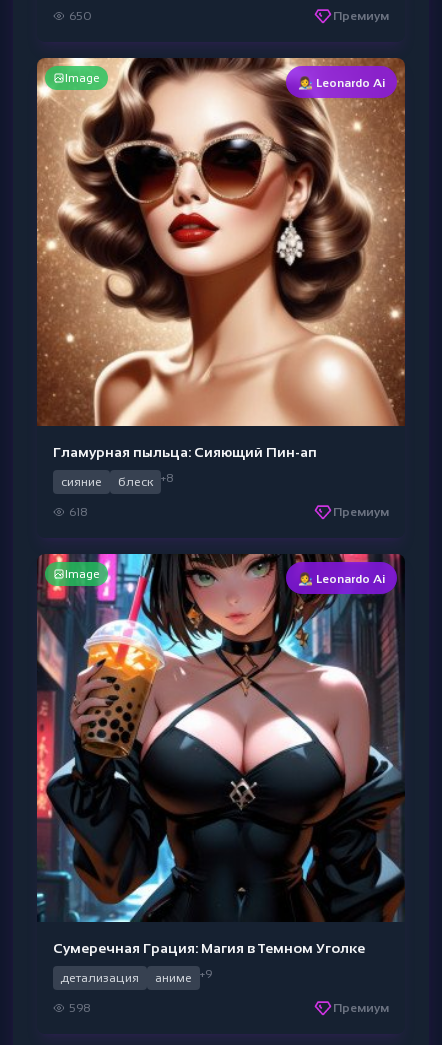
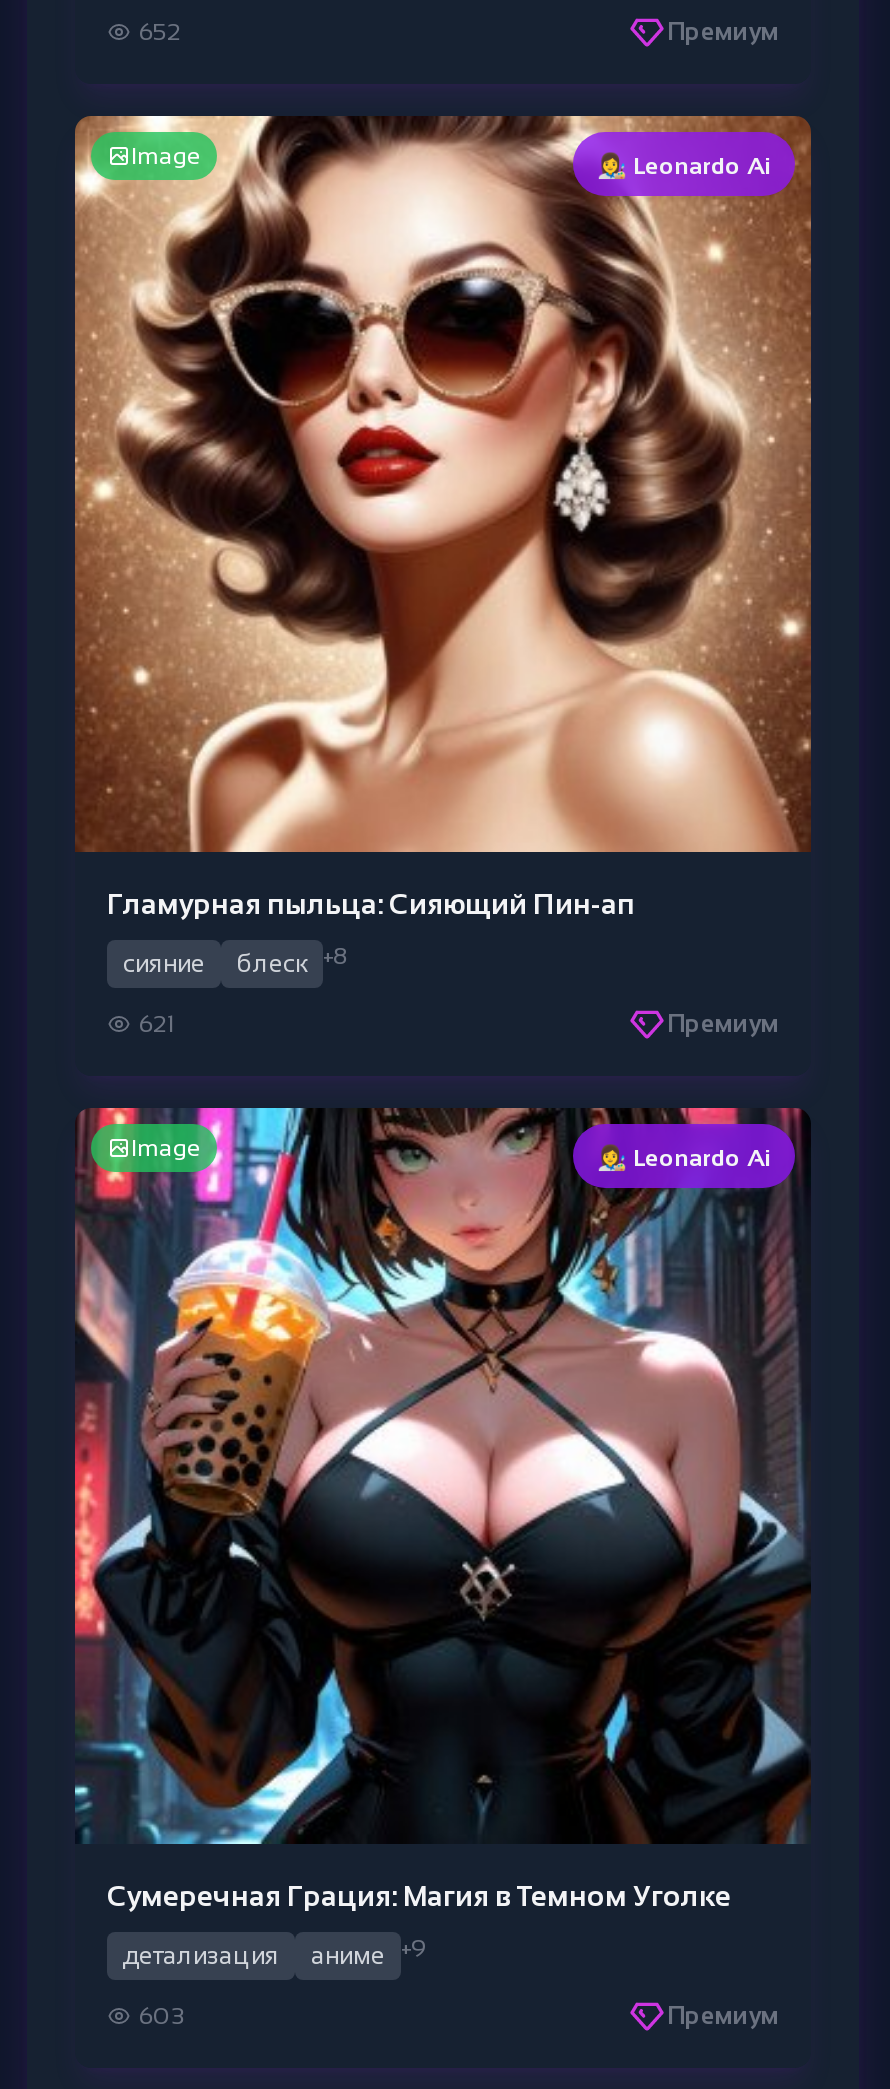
- 650
+ 652

- 618
+ 621

- 598
+ 603
